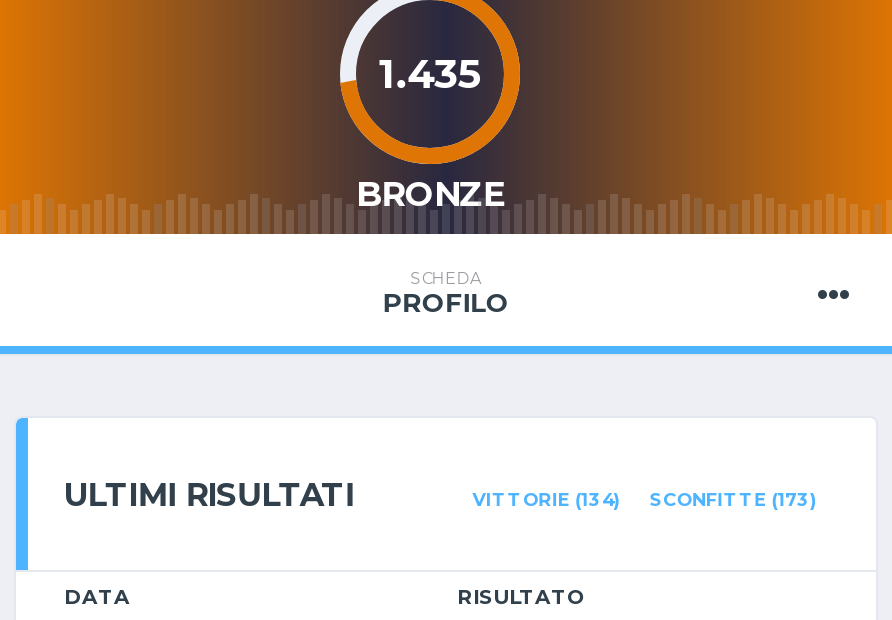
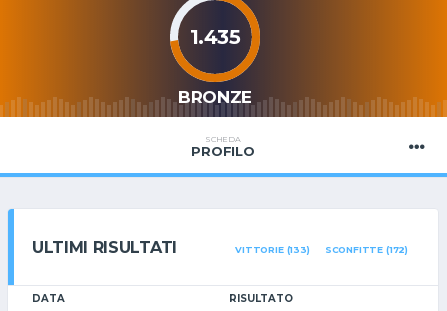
- VITTORIE (134)
+ VITTORIE (133)

- SCONFITTE (173)
+ SCONFITTE (172)
